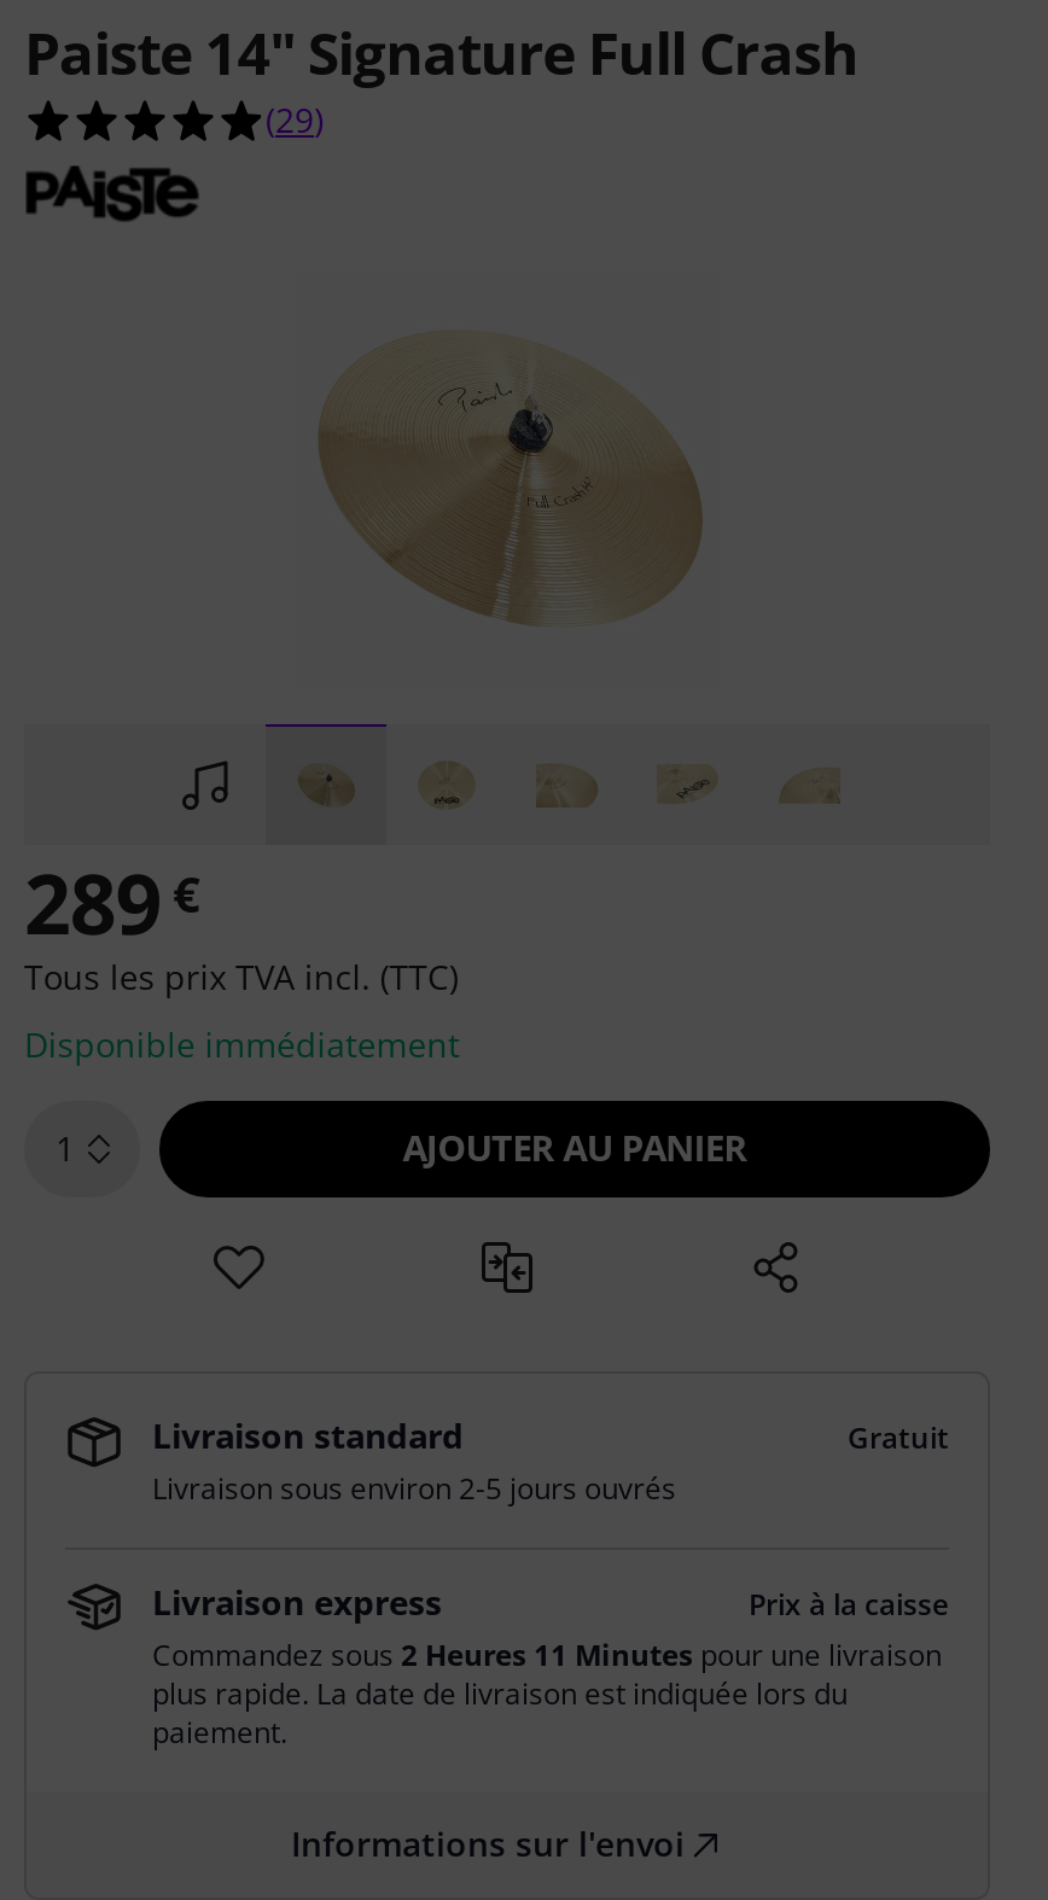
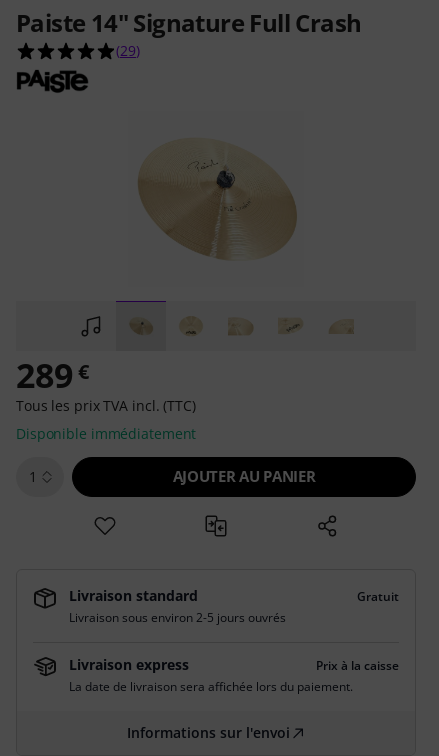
- Commandez sous 2 Heures 11 Minutes pour une livraison
- plus rapide. La date de livraison est indiquée lors du
- paiement.
+ La date de livraison sera affichée lors du paiement.
